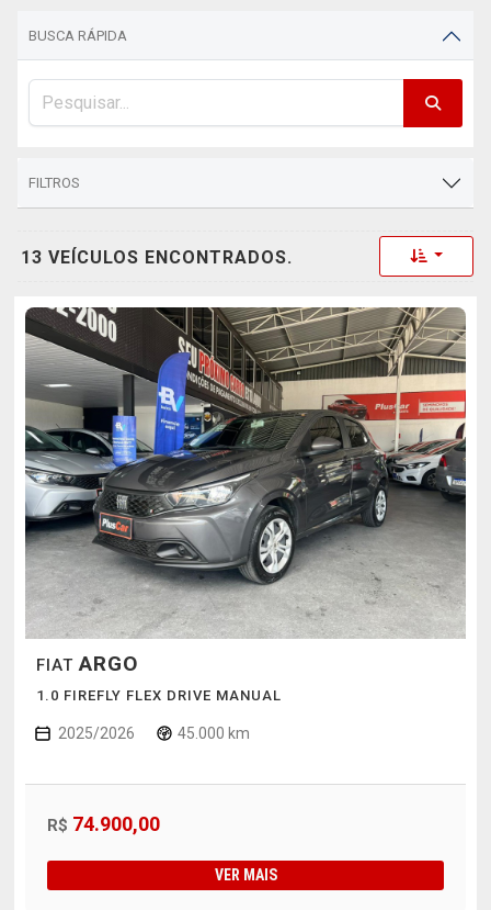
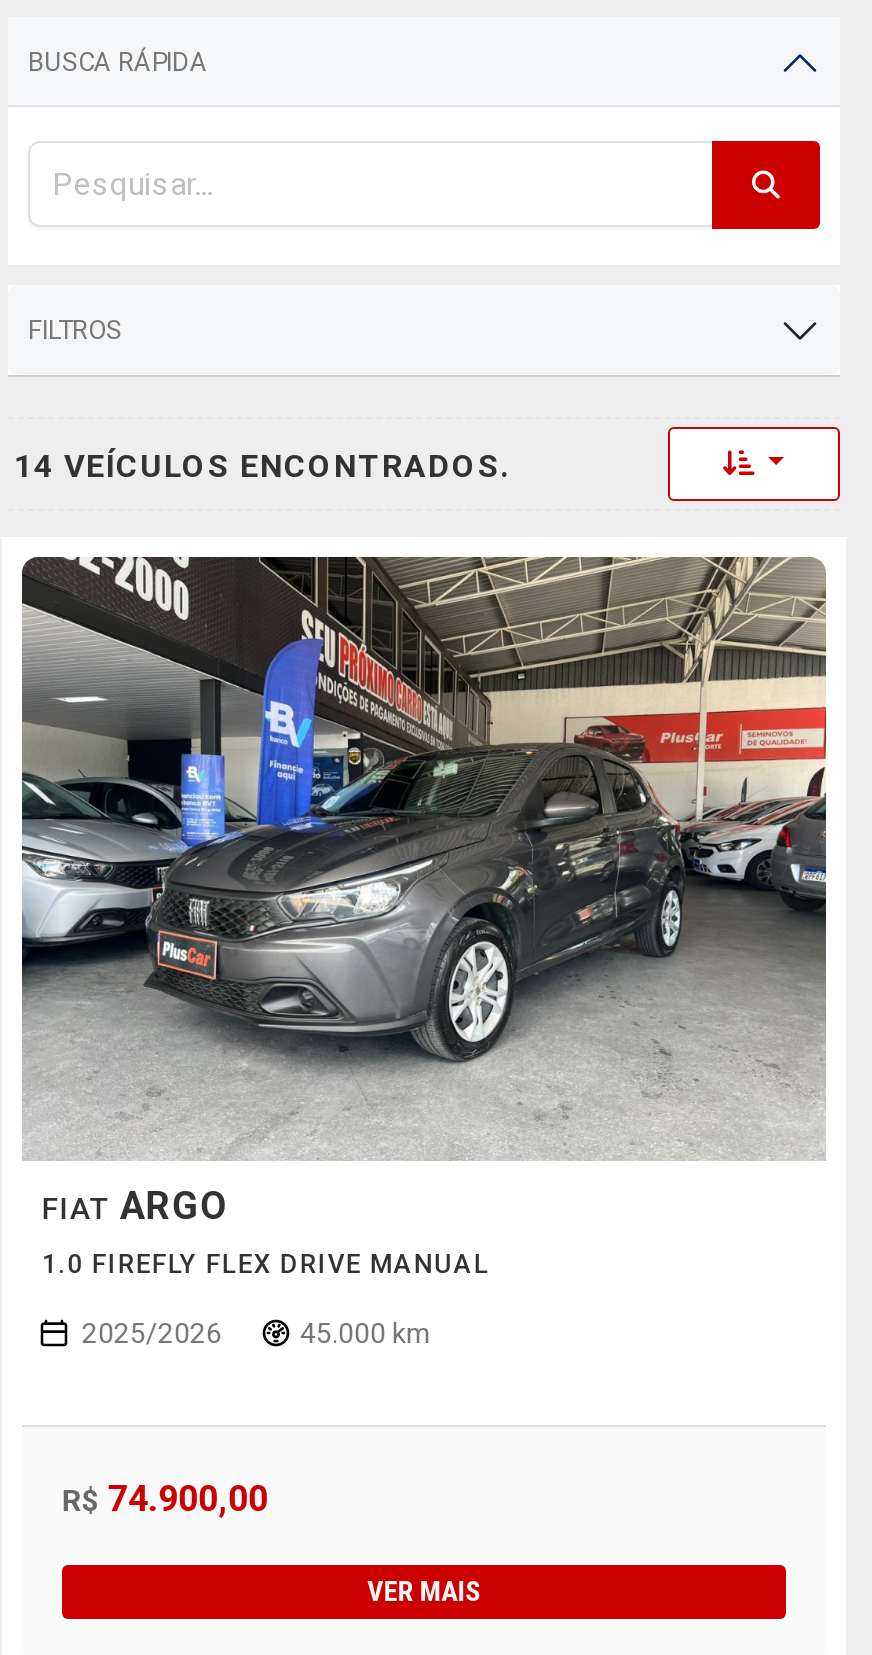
- 13 VEÍCULOS ENCONTRADOS.
+ 14 VEÍCULOS ENCONTRADOS.
